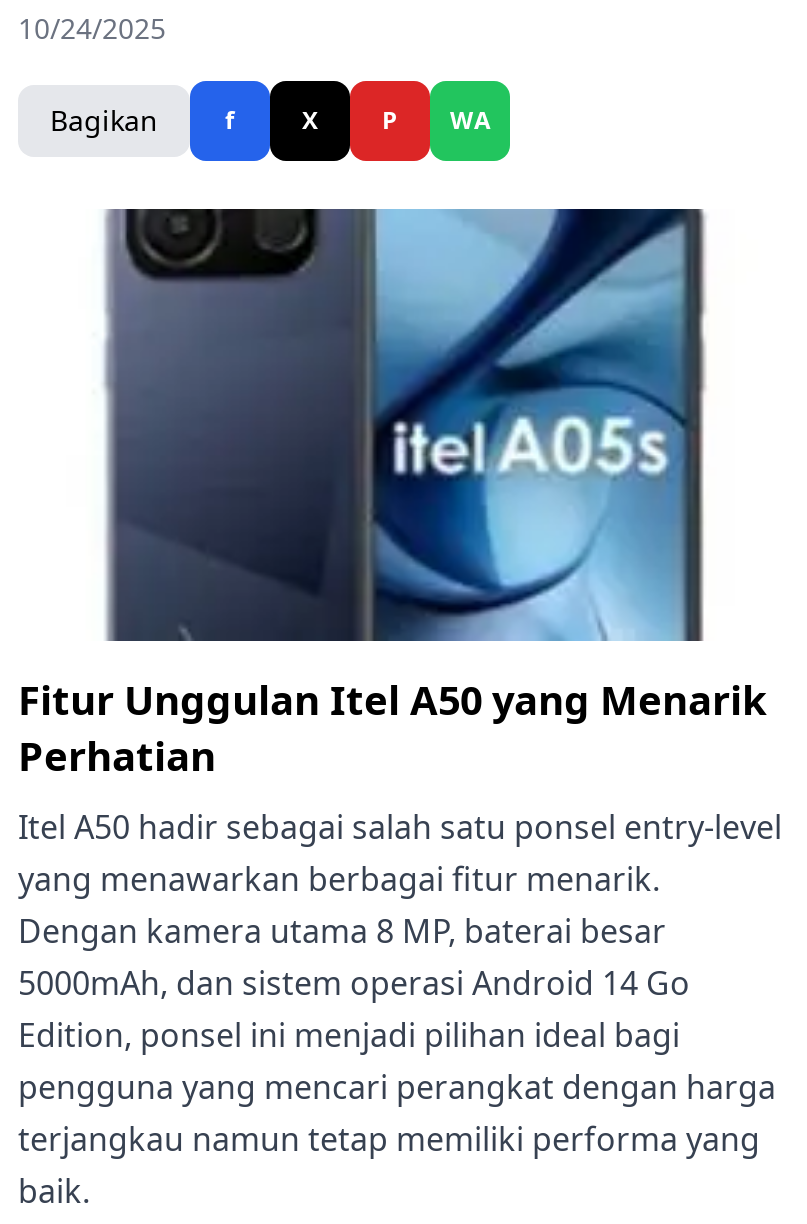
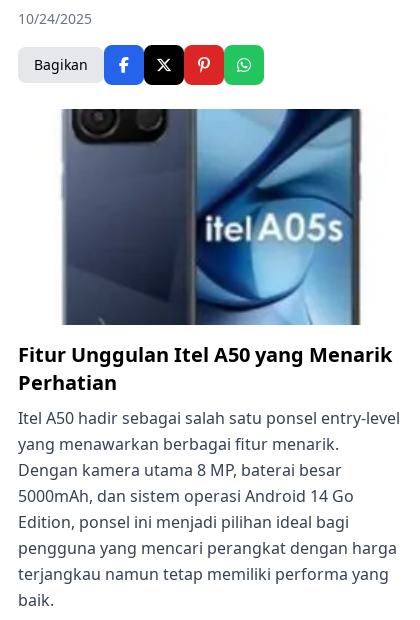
- f
- X
- P
- WA
